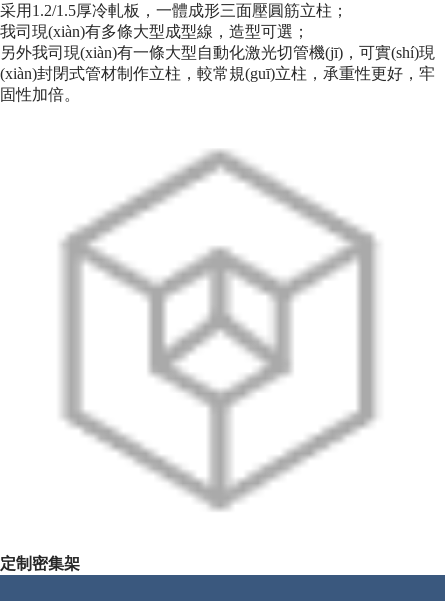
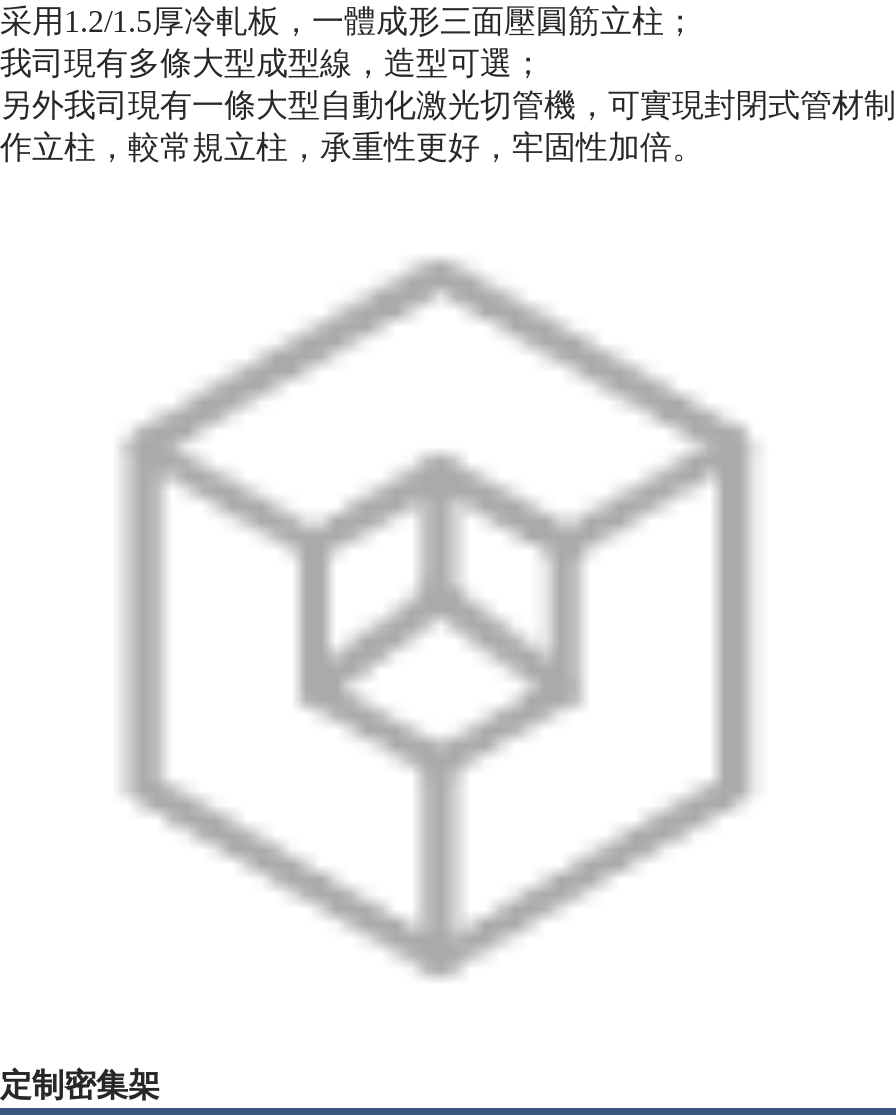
- 我司現(xiàn)有多條大型成型線，造型可選；
- 另外我司現(xiàn)有一條大型自動化激光切管機(jī)，可實(shí)現
- (xiàn)封閉式管材制作立柱，較常規(guī)立柱，承重性更好，牢
- 固性加倍。
+ 我司現有多條大型成型線，造型可選；
+ 另外我司現有一條大型自動化激光切管機，可實現封閉式管材制
+ 作立柱，較常規立柱，承重性更好，牢固性加倍。
